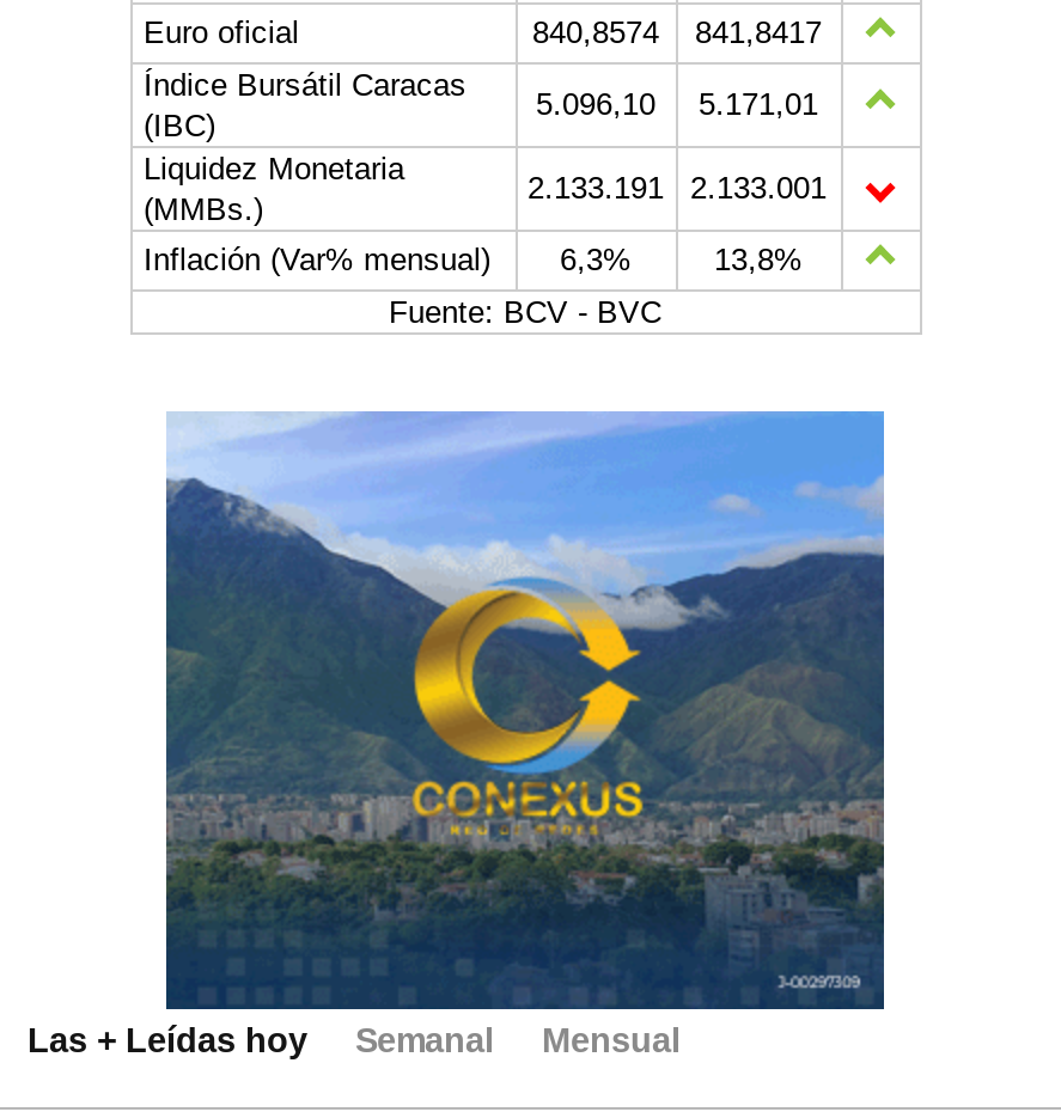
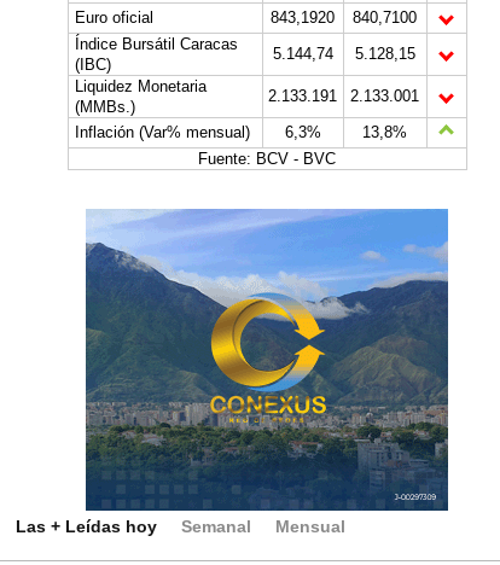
- 840,8574
+ 843,1920

- 841,8417
+ 840,7100

- 5.096,10
+ 5.144,74

- 5.171,01
+ 5.128,15
